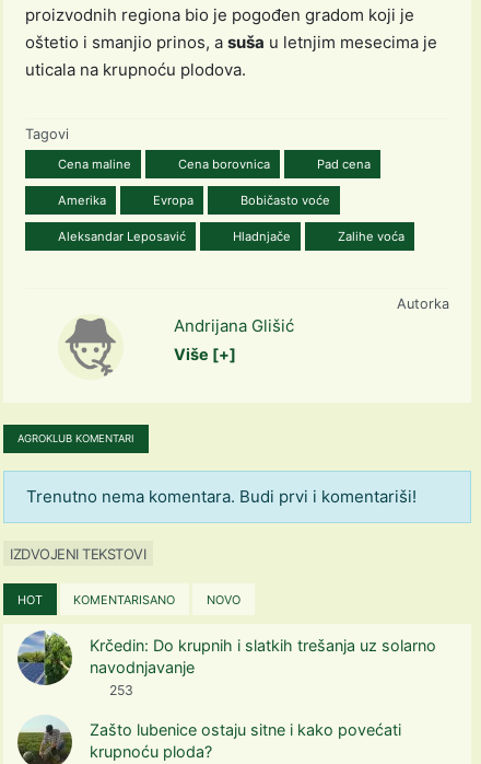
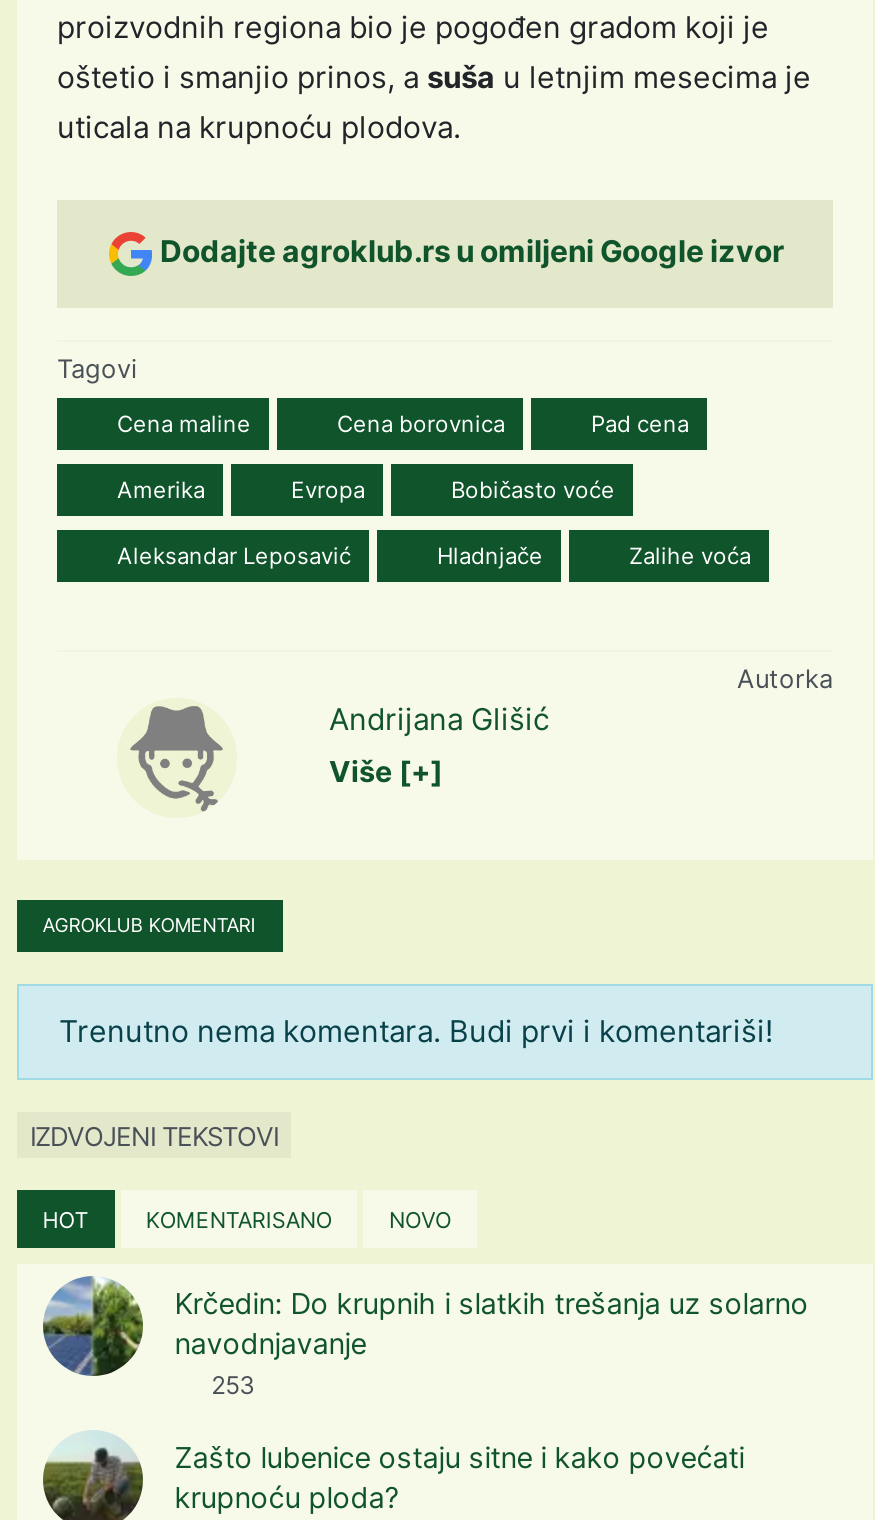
+ Dodajte agroklub.rs u omiljeni Google izvor
